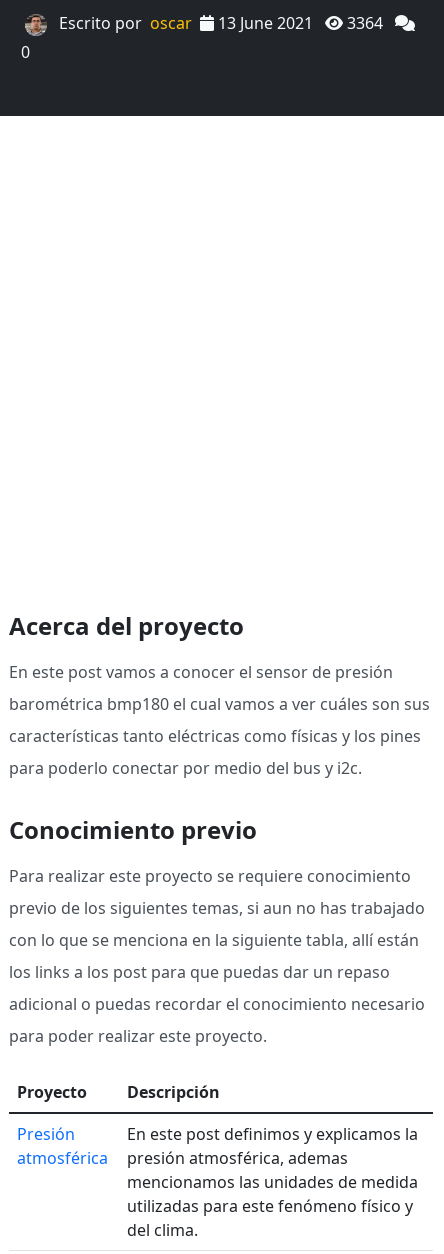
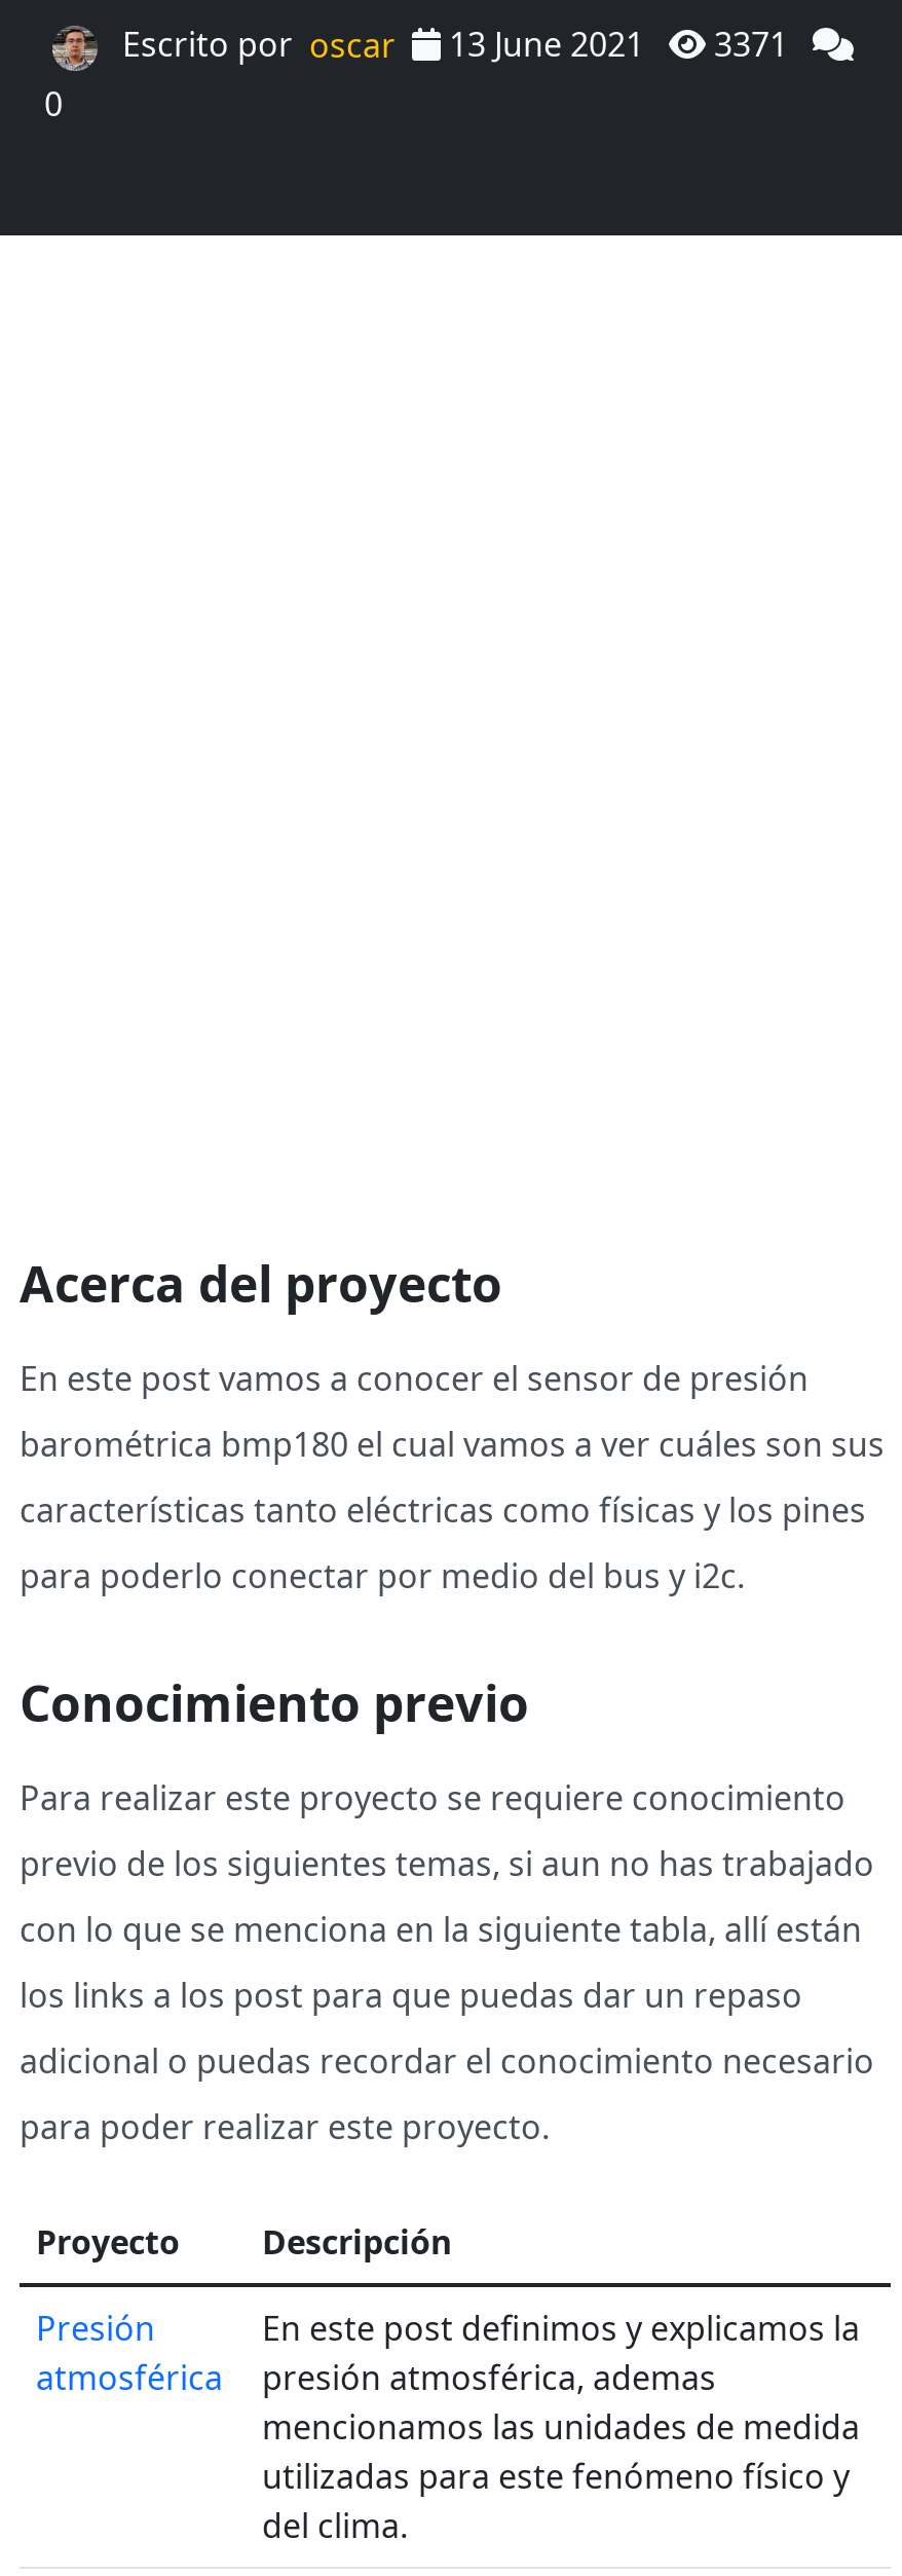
- Escrito por oscar 13 June 2021 3364
+ Escrito por oscar 13 June 2021 3371
